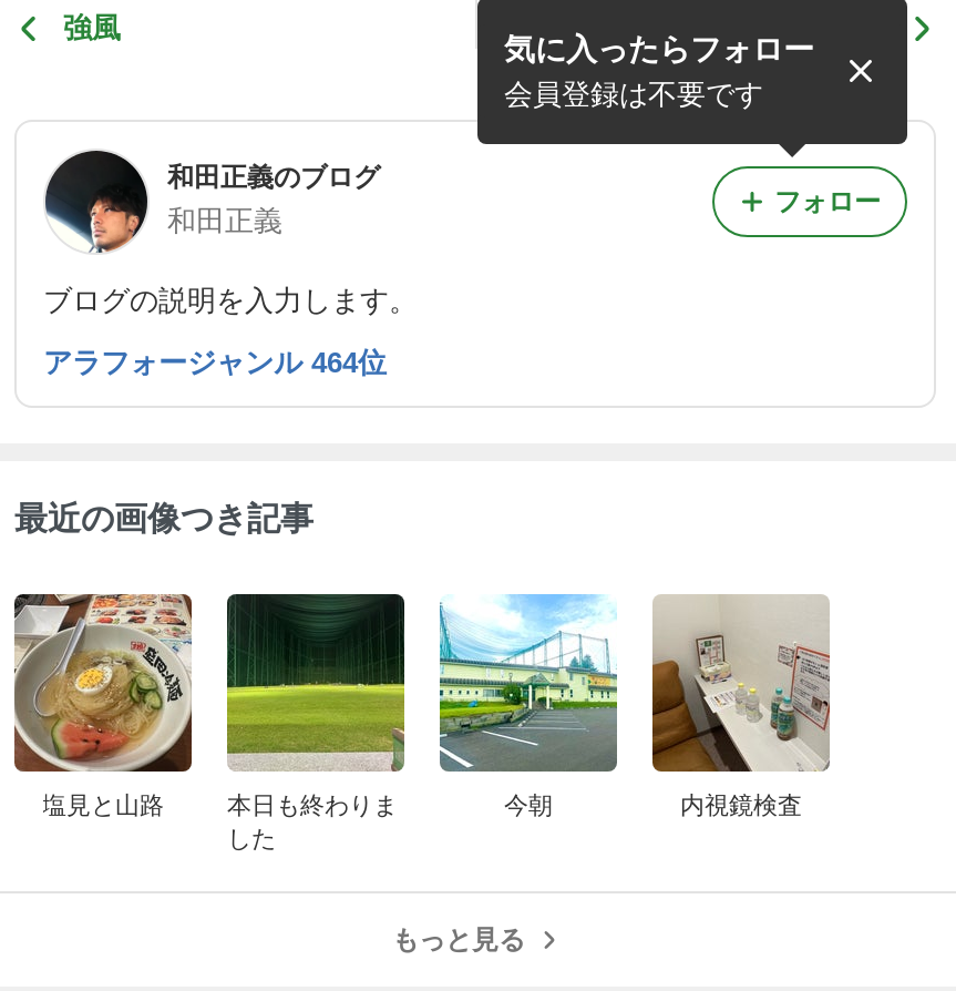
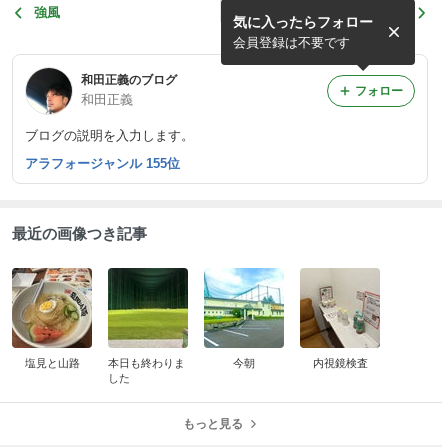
- アラフォージャンル 464位
+ アラフォージャンル 155位
